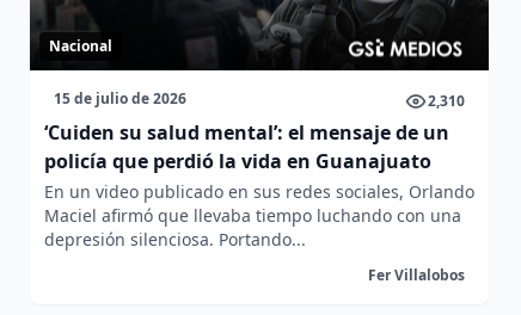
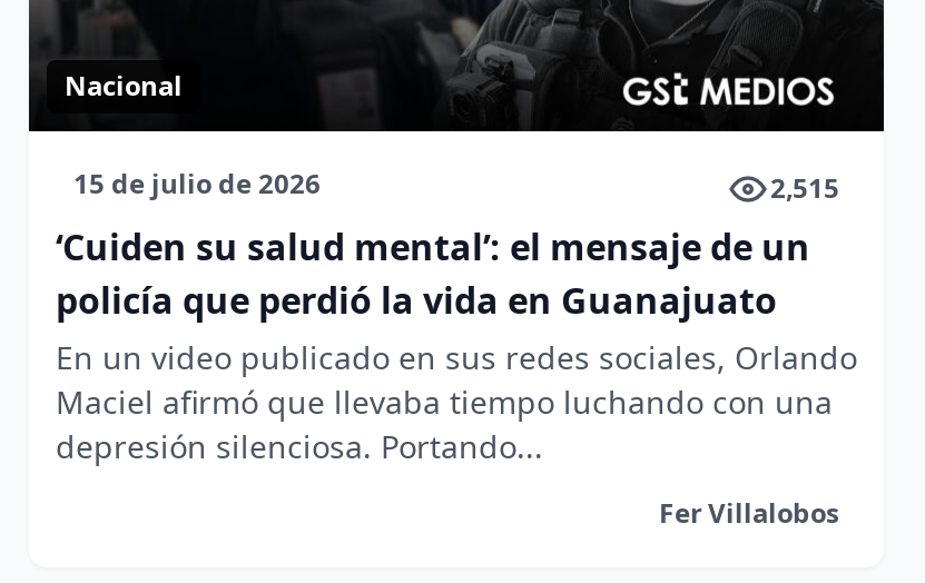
- 2,310
+ 2,515
